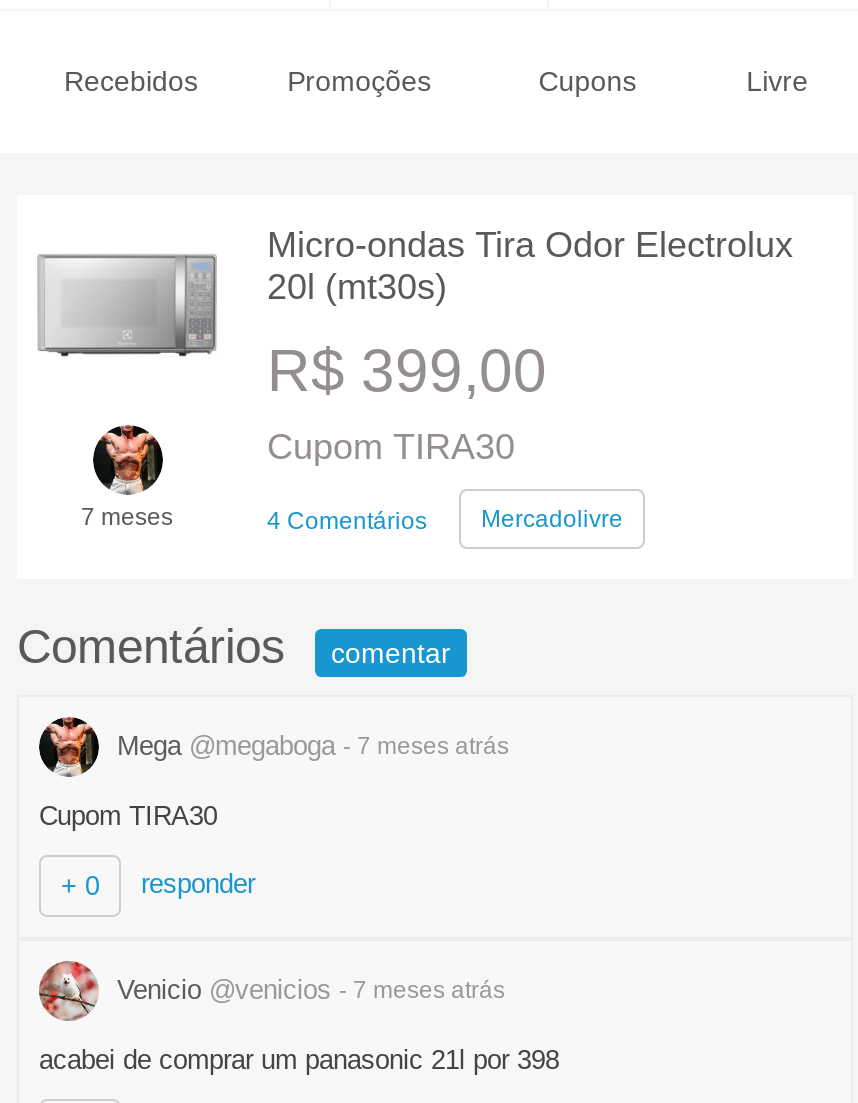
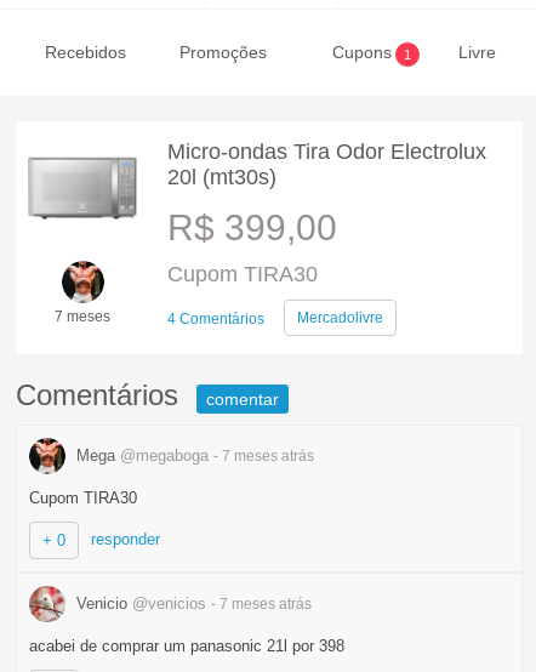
+ 1
